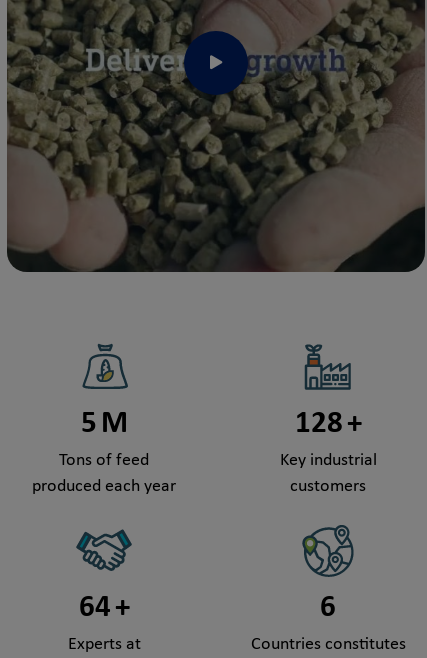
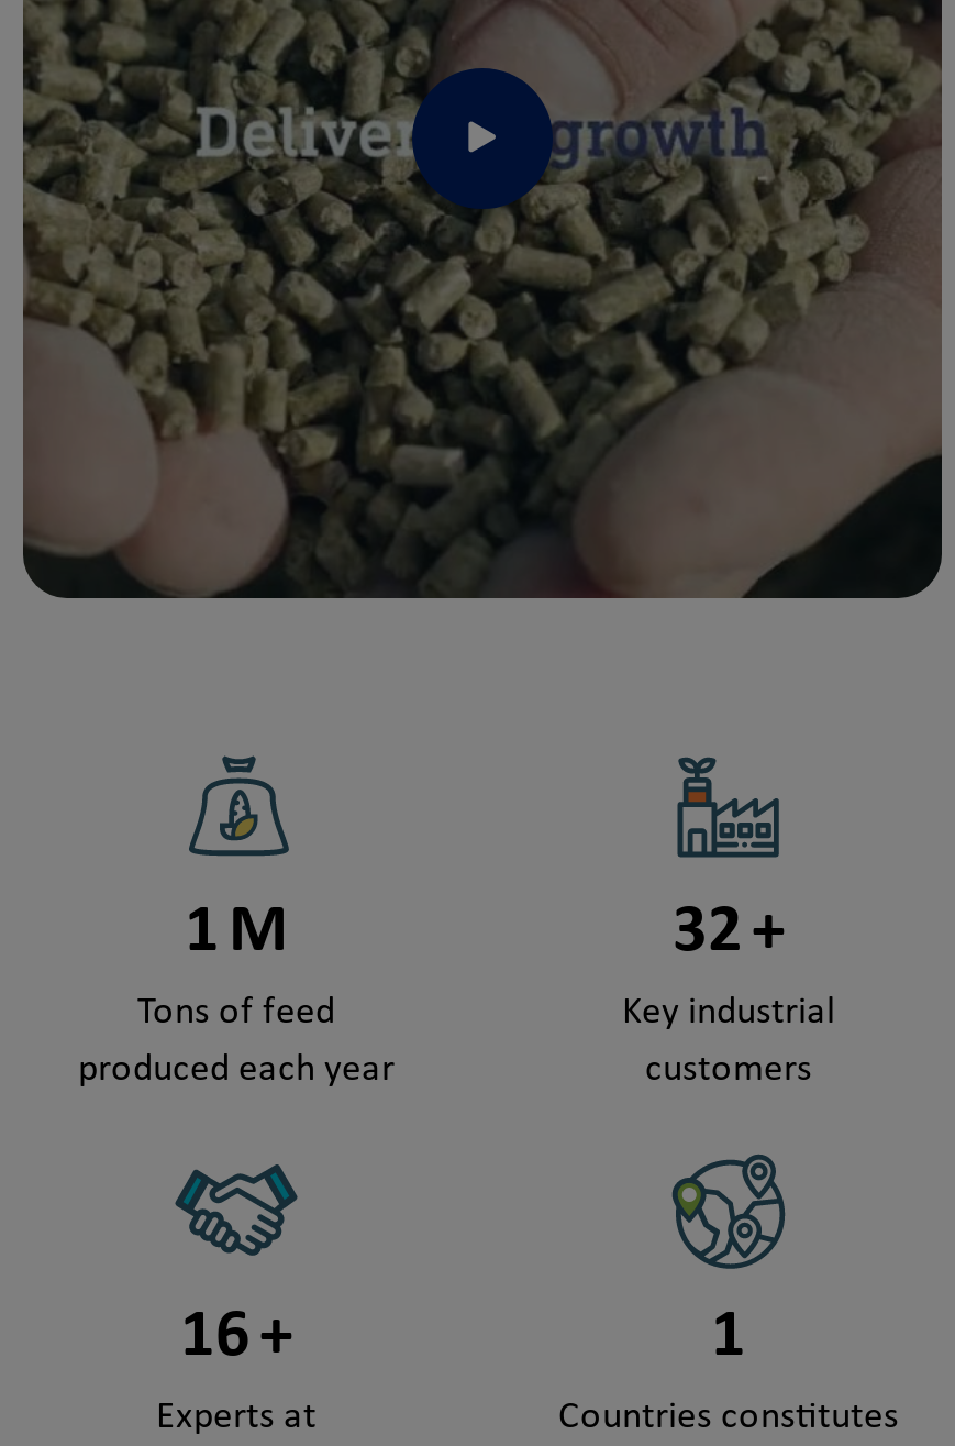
- 5 M
+ 1 M

- 128 +
+ 32 +

- 64 +
+ 16 +

- 6
+ 1
